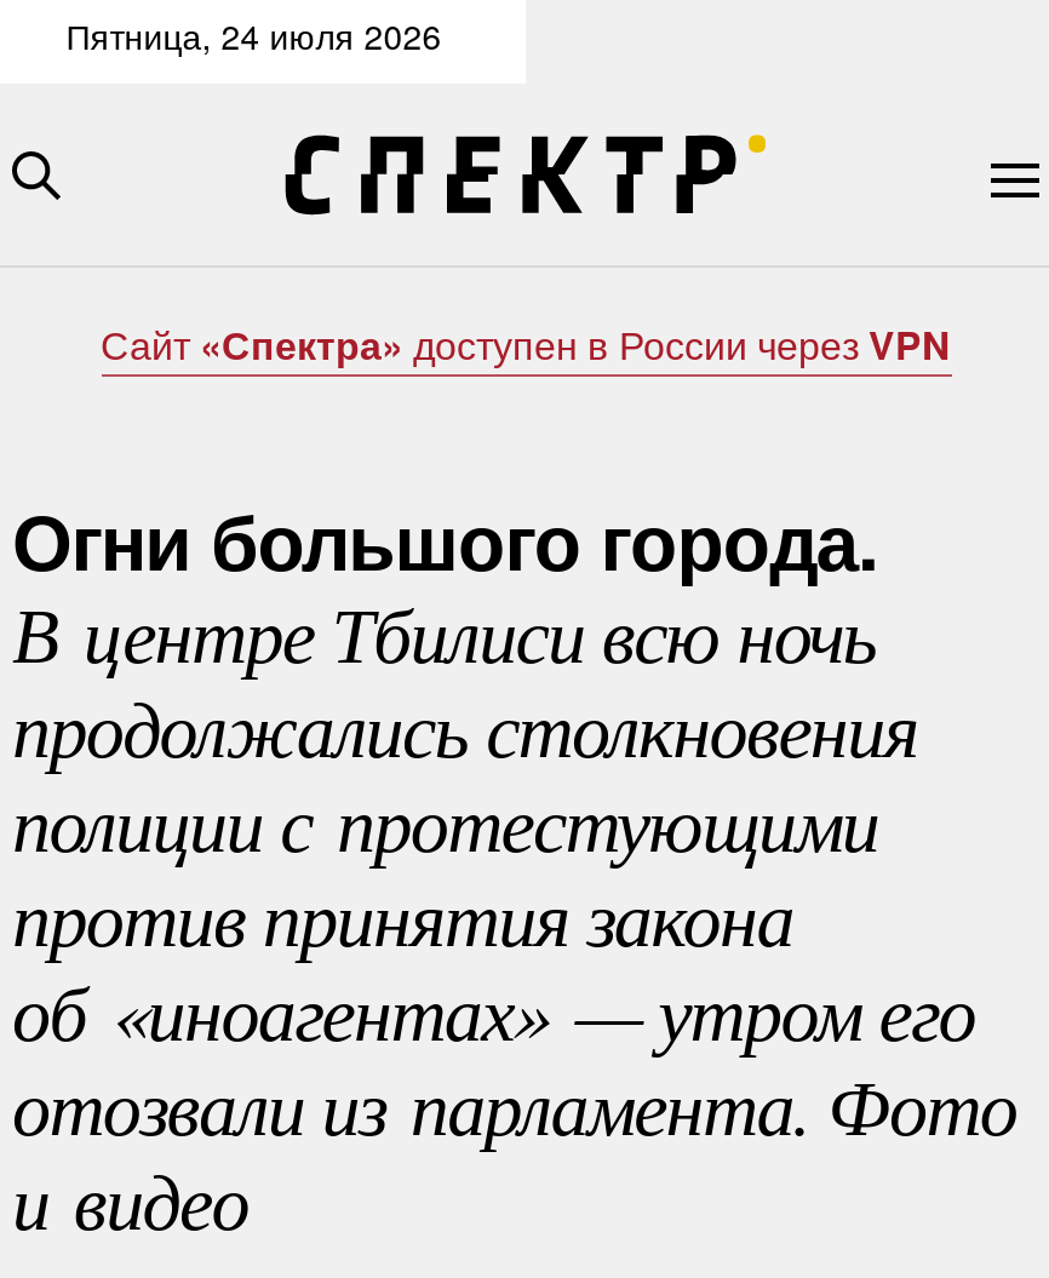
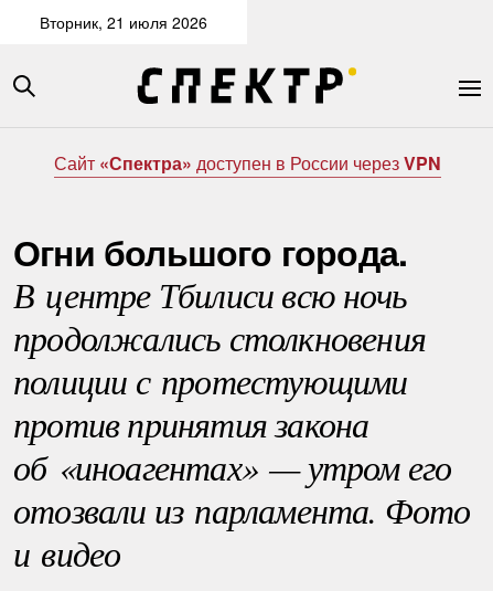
- Пятница, 24 июля 2026
+ Вторник, 21 июля 2026
